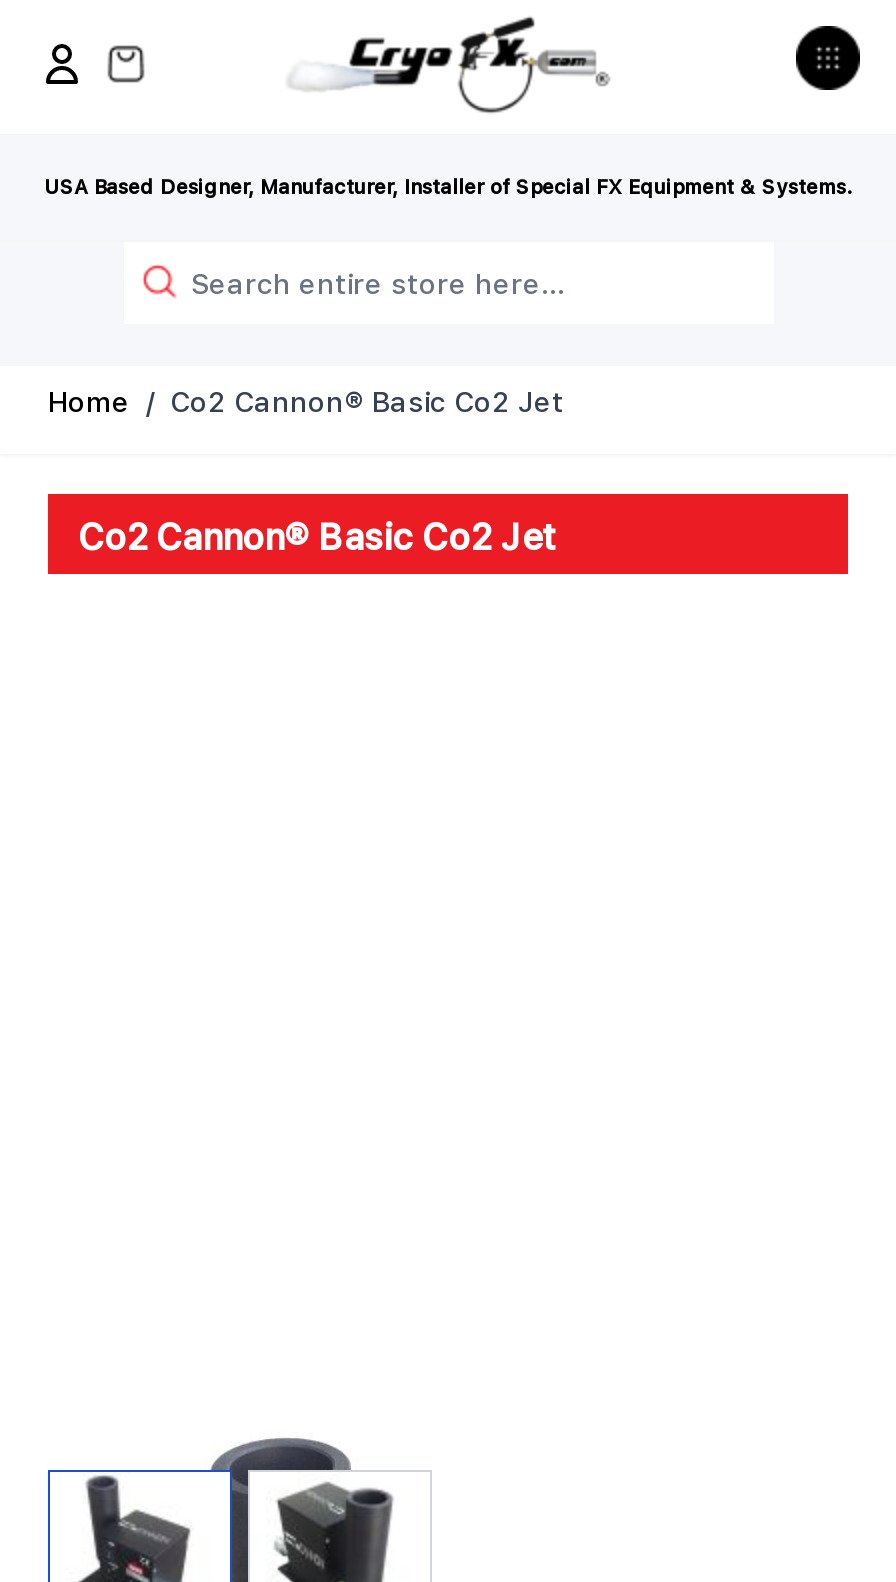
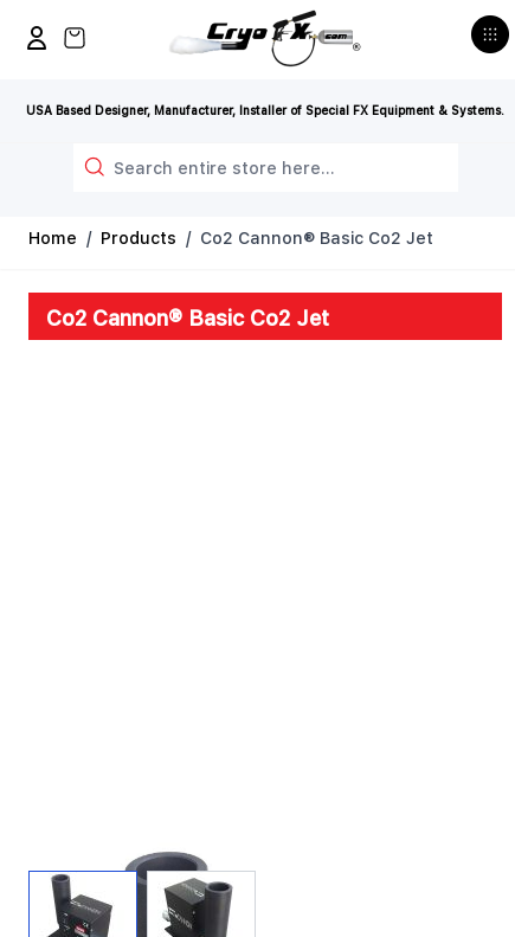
- Home / Co2 Cannon® Basic Co2 Jet
+ Home / Products / Co2 Cannon® Basic Co2 Jet
